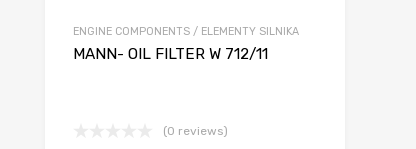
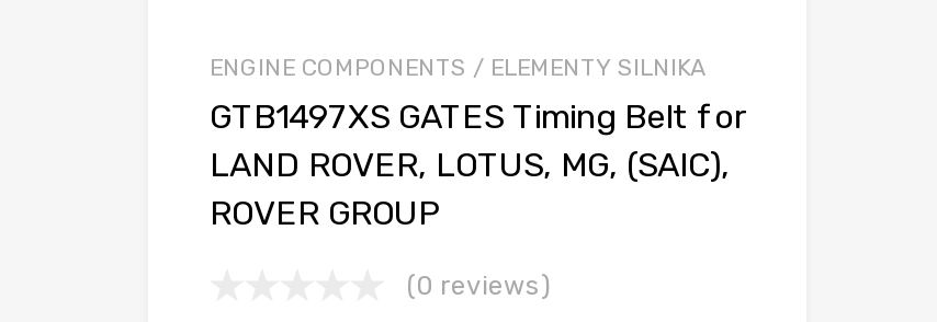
- MANN- OIL FILTER W 712/11
+ GTB1497XS GATES Timing Belt for
+ LAND ROVER, LOTUS, MG, (SAIC),
+ ROVER GROUP
